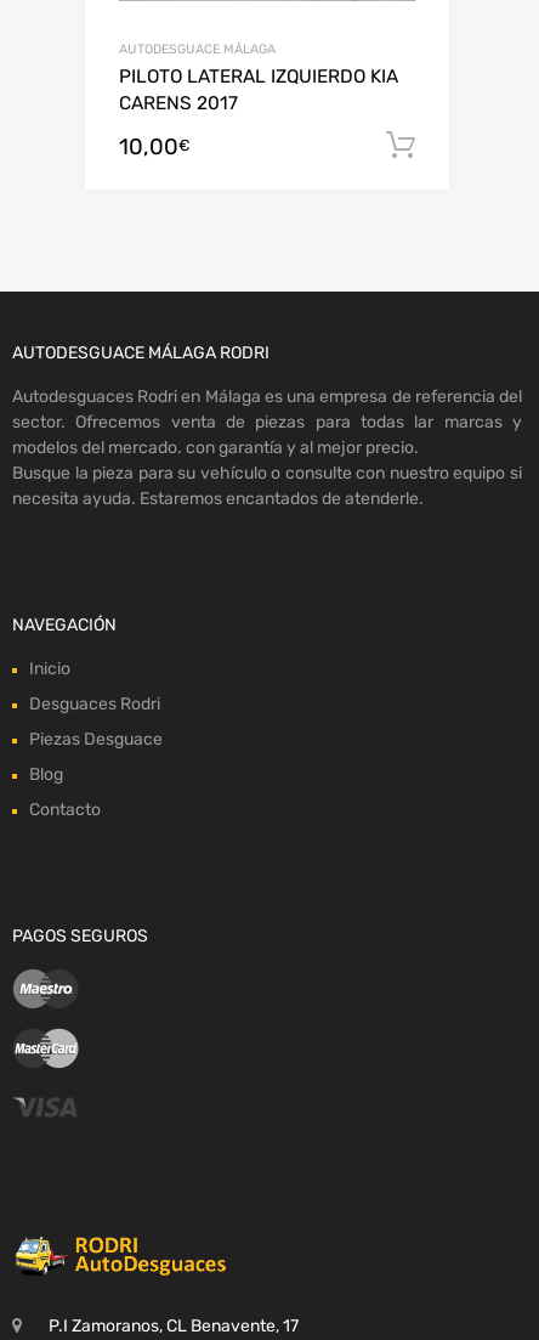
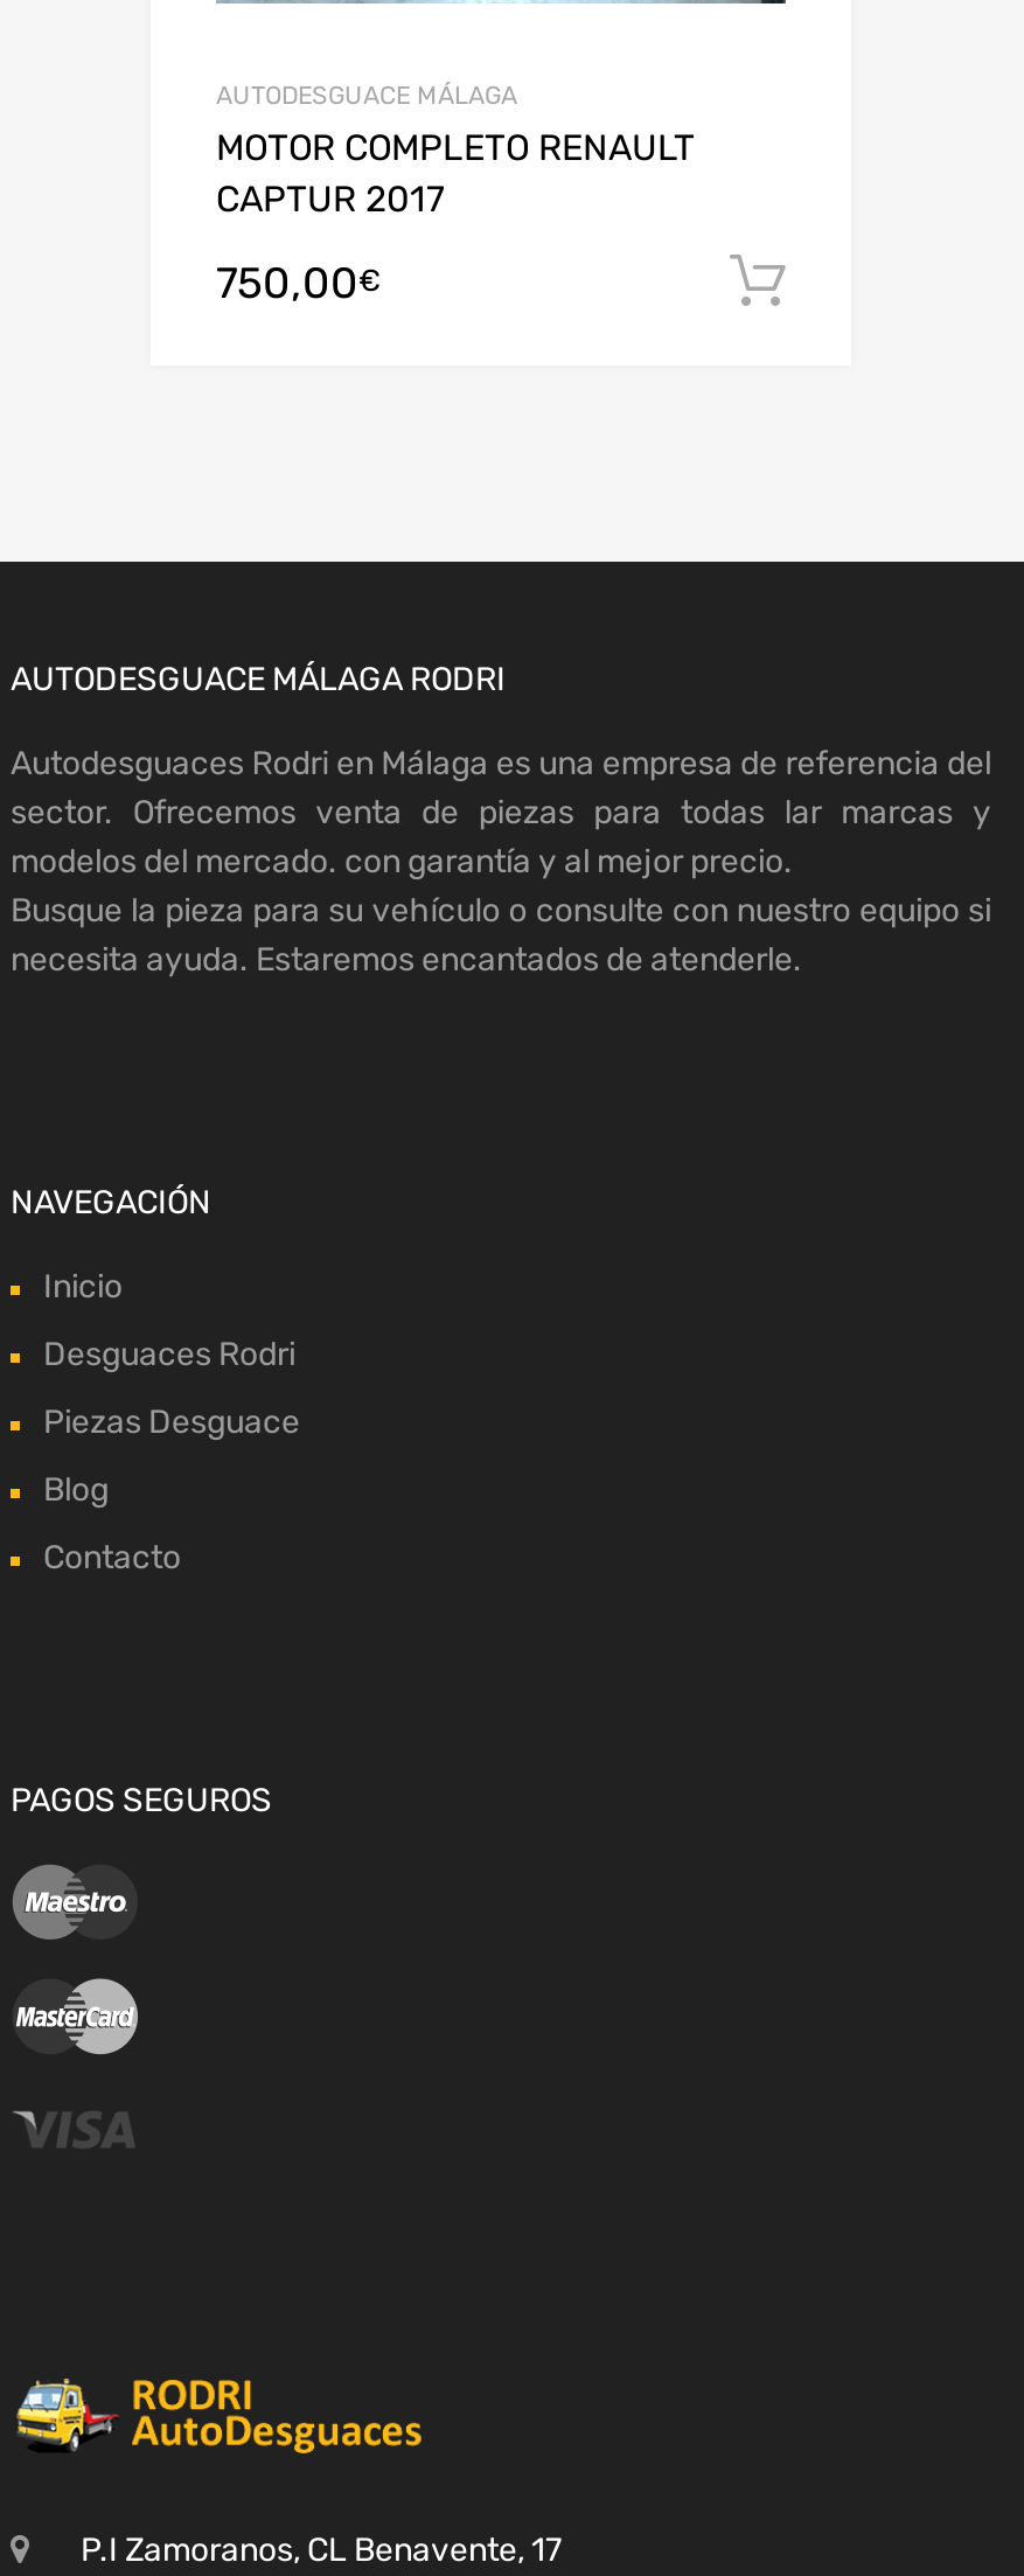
- PILOTO LATERAL IZQUIERDO KIA
- CARENS 2017
+ MOTOR COMPLETO RENAULT
+ CAPTUR 2017

- 10,00€
+ 750,00€
